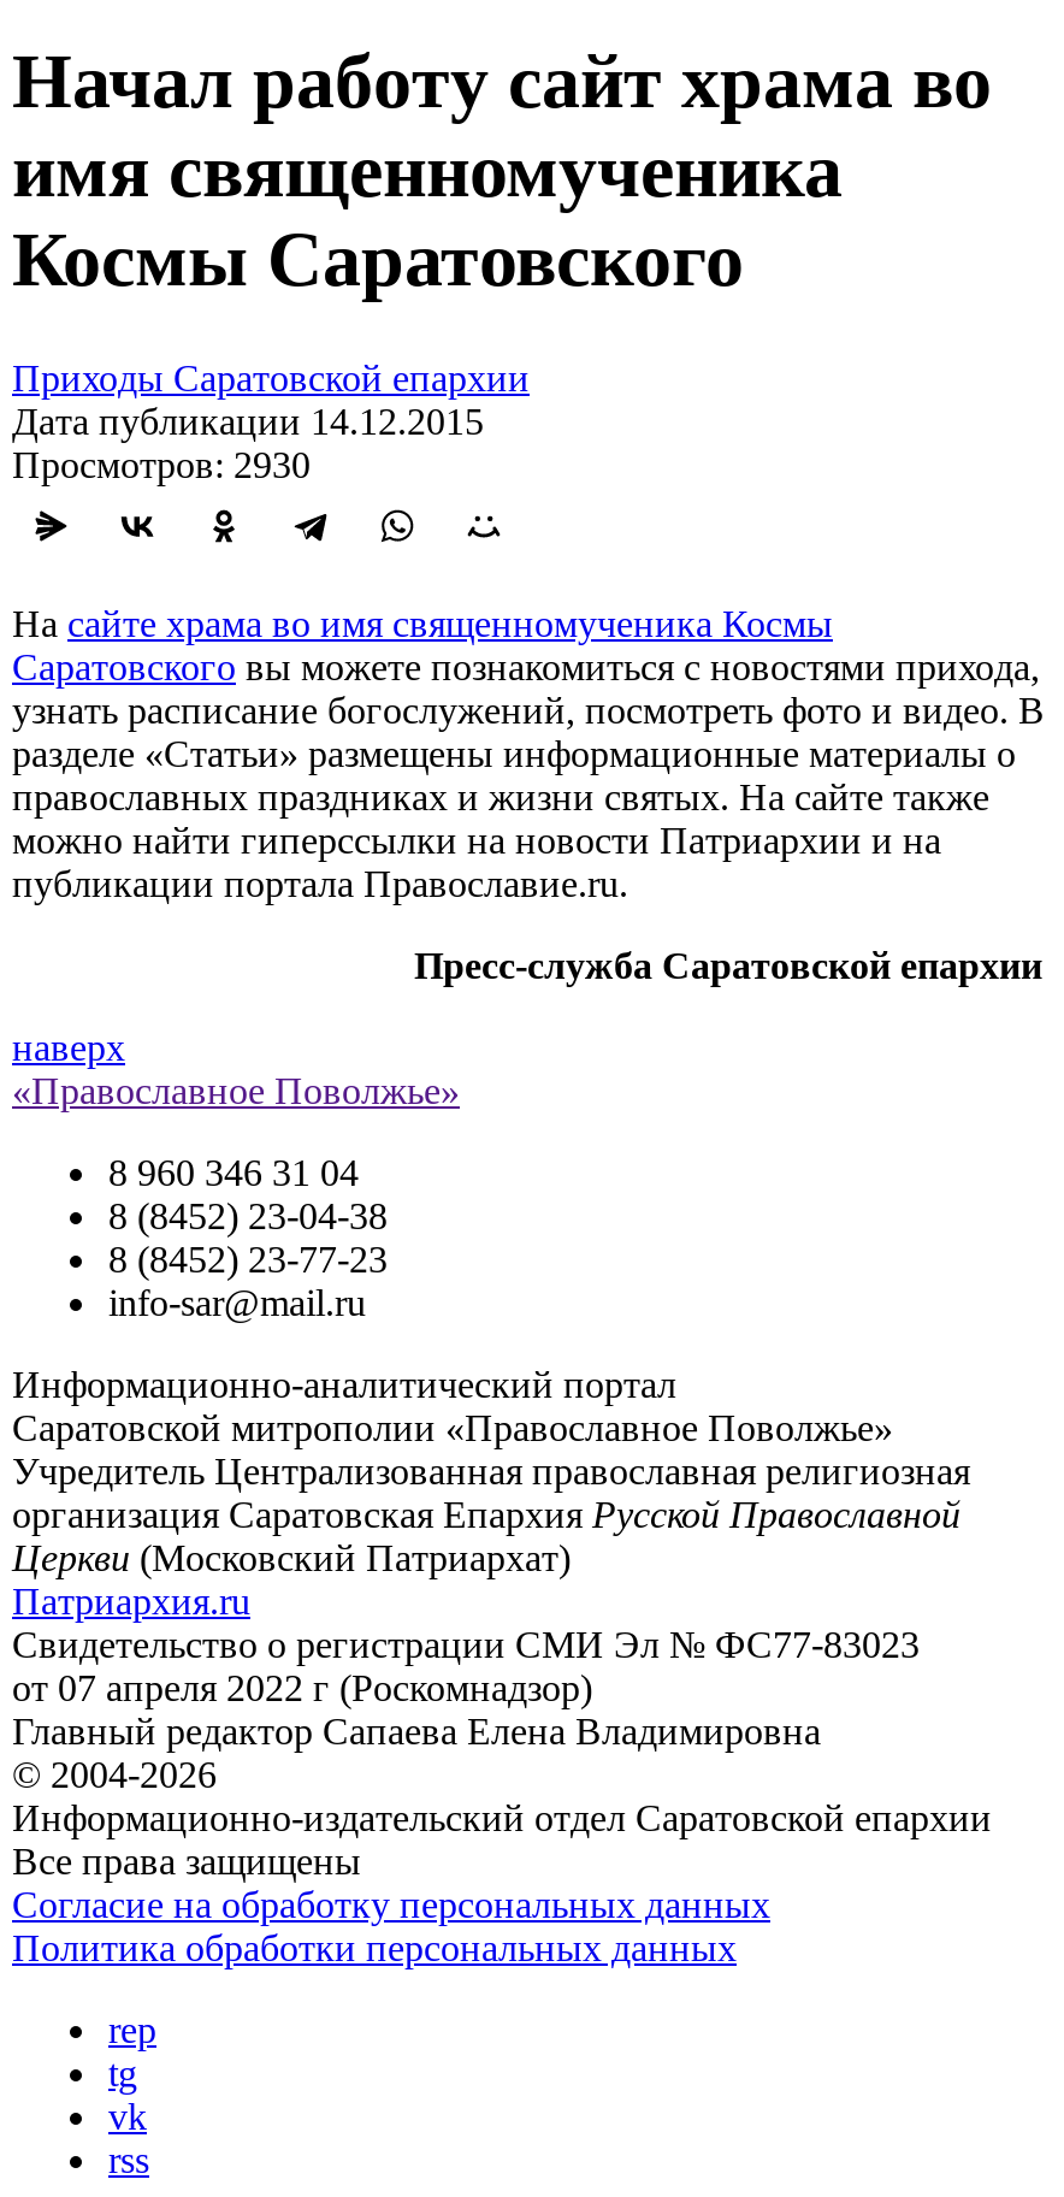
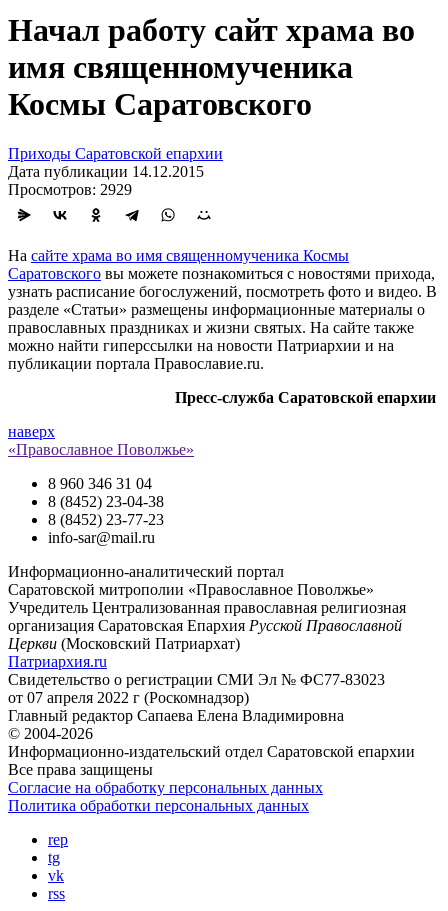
- Просмотров: 2930
+ Просмотров: 2929
